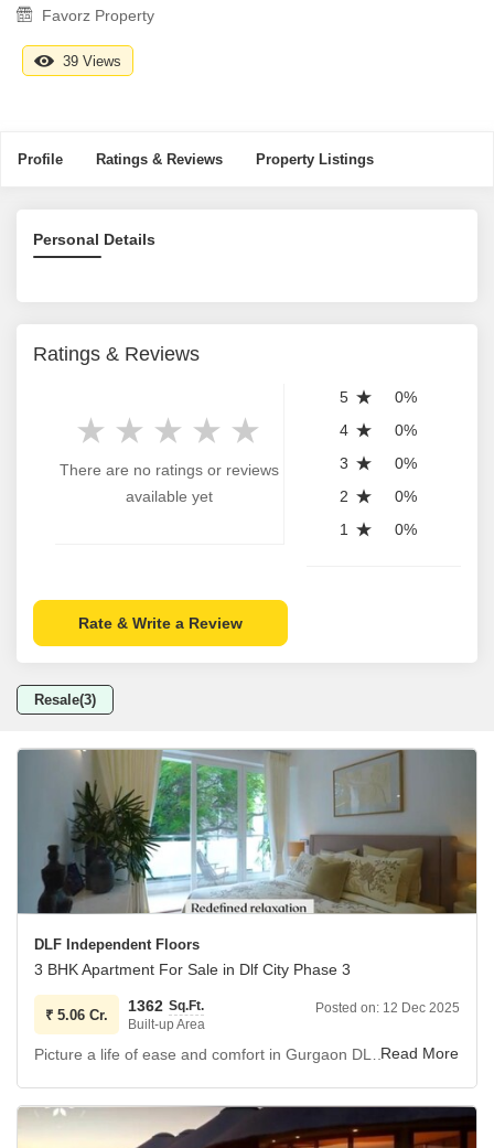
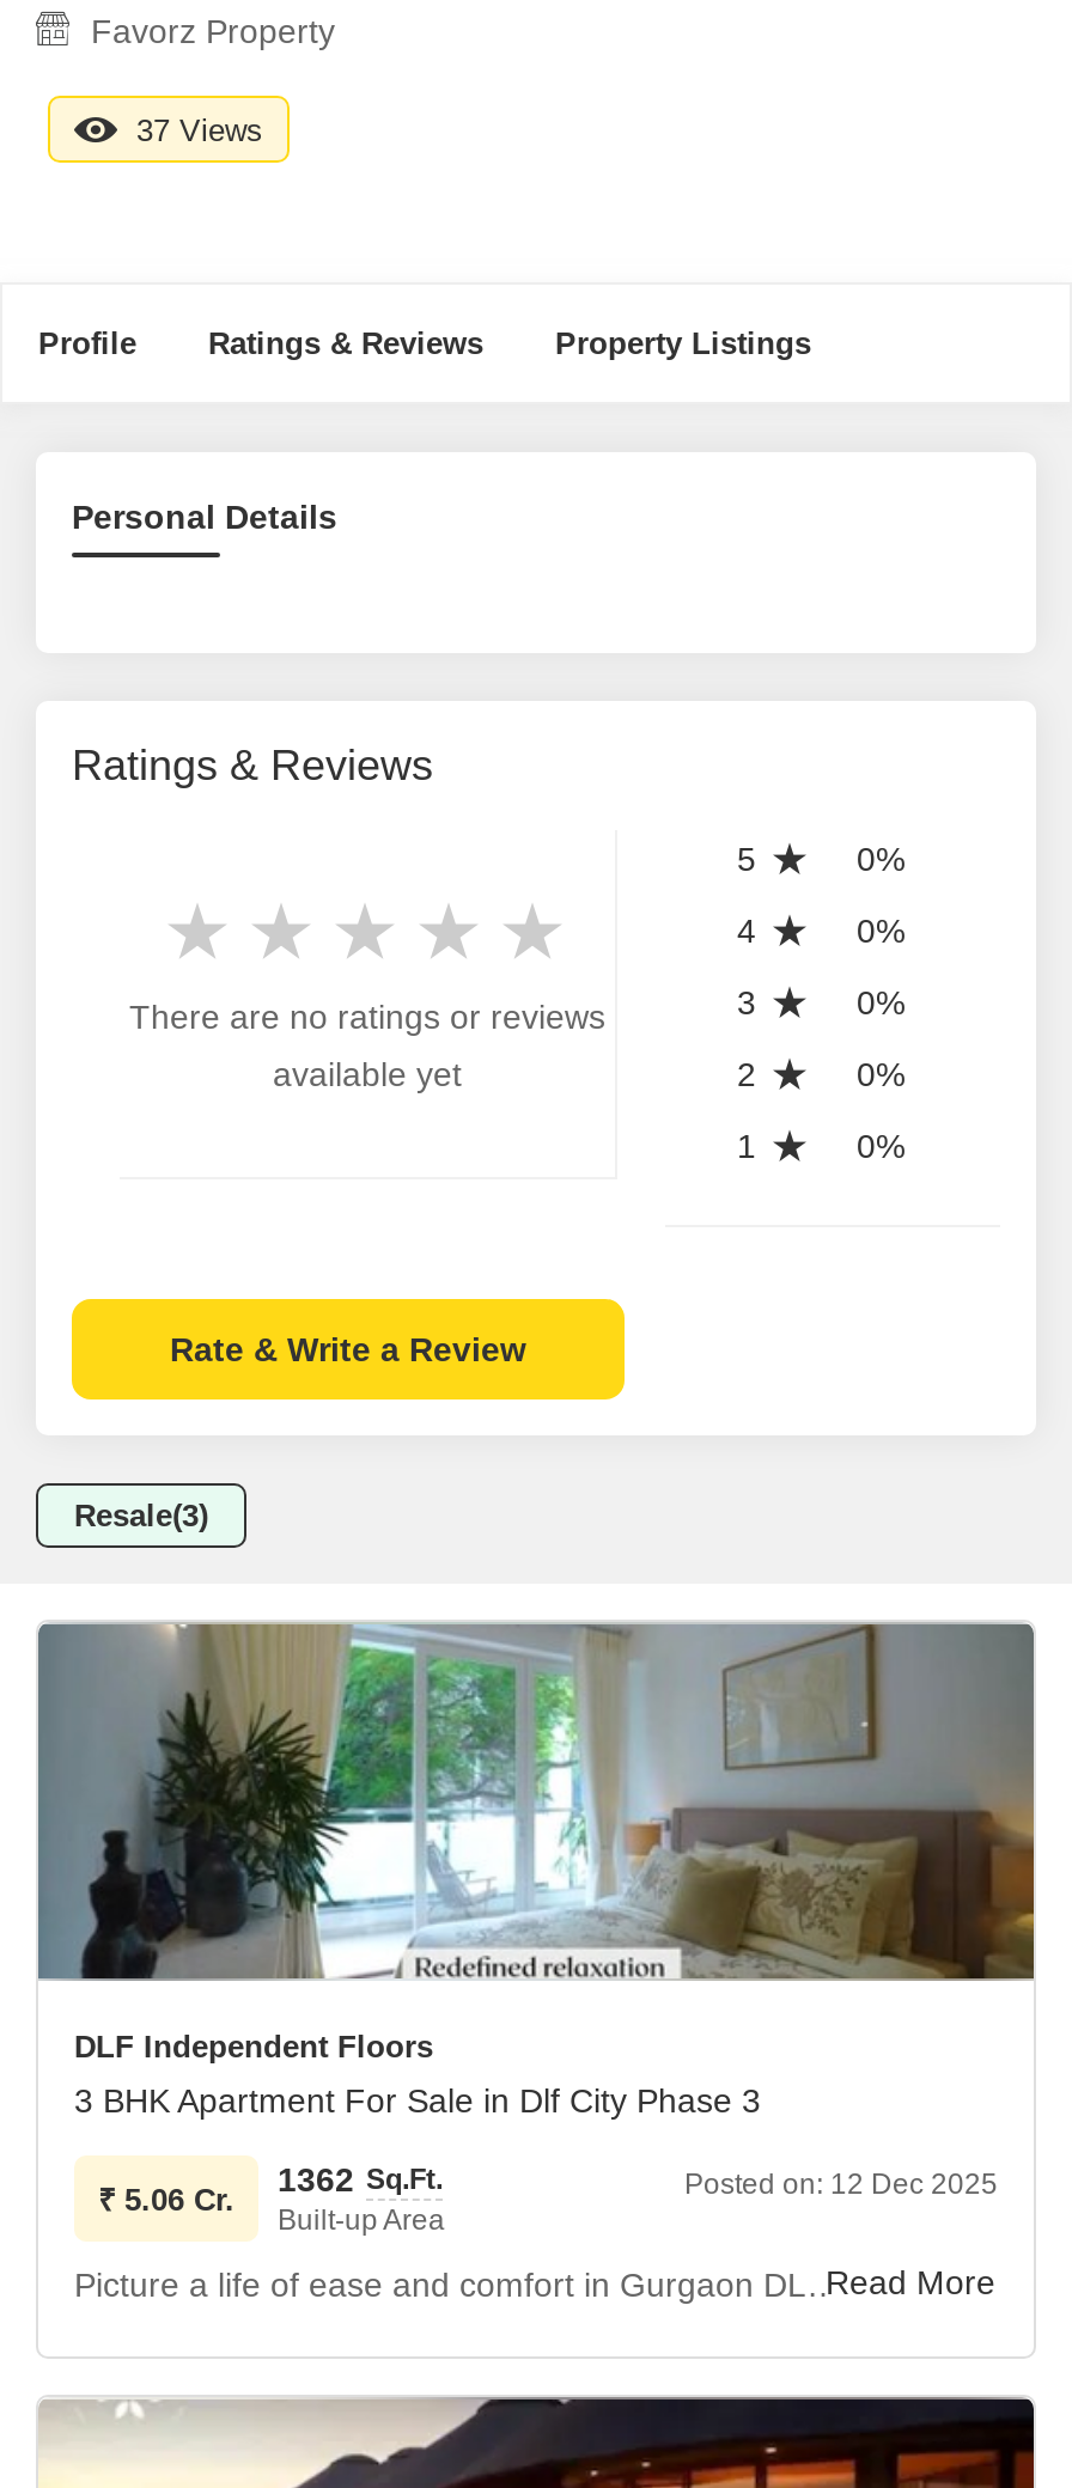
- 39 Views
+ 37 Views
